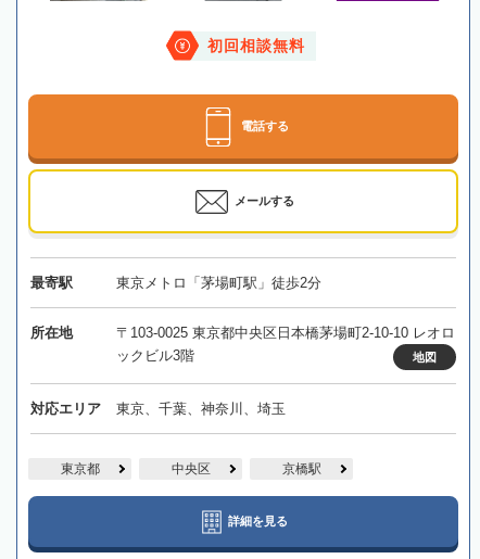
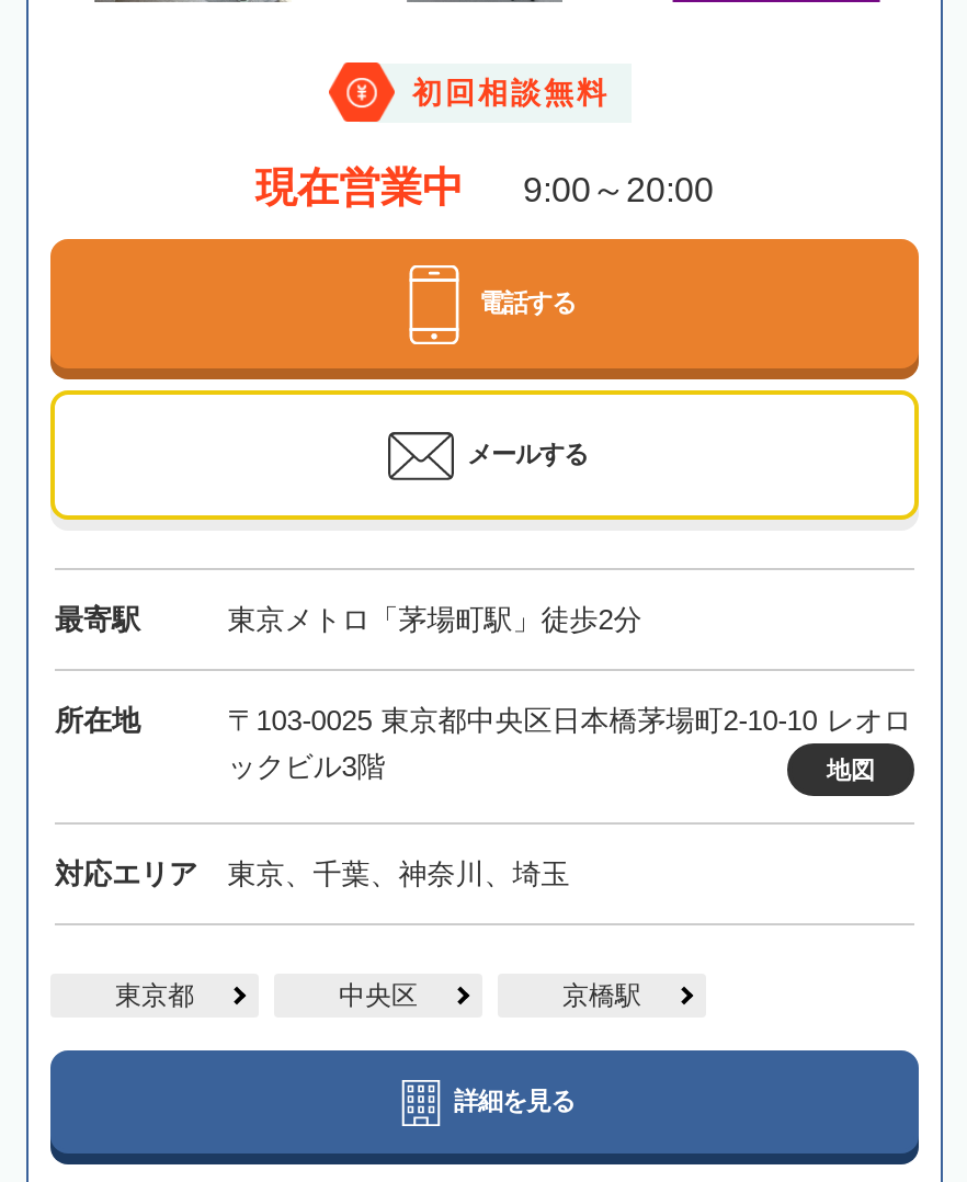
+ 現在営業中
+ 9:00～20:00
